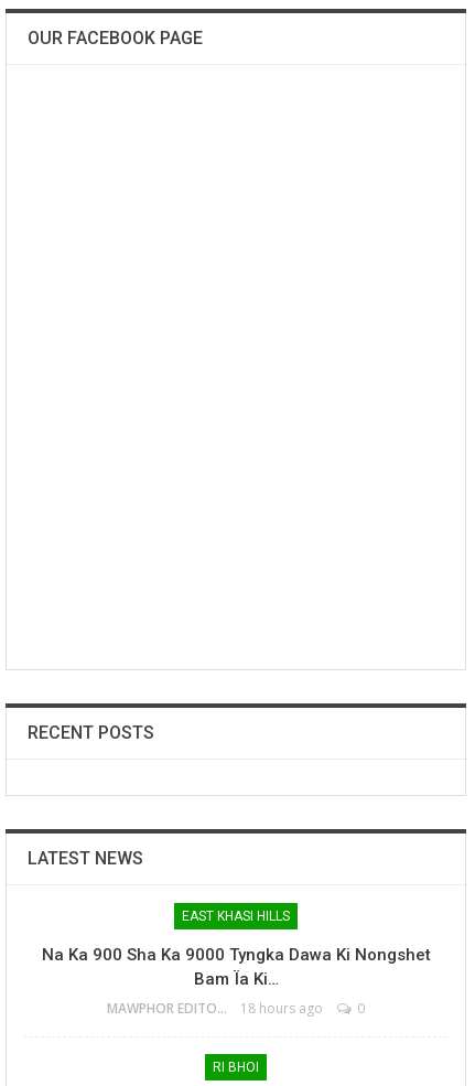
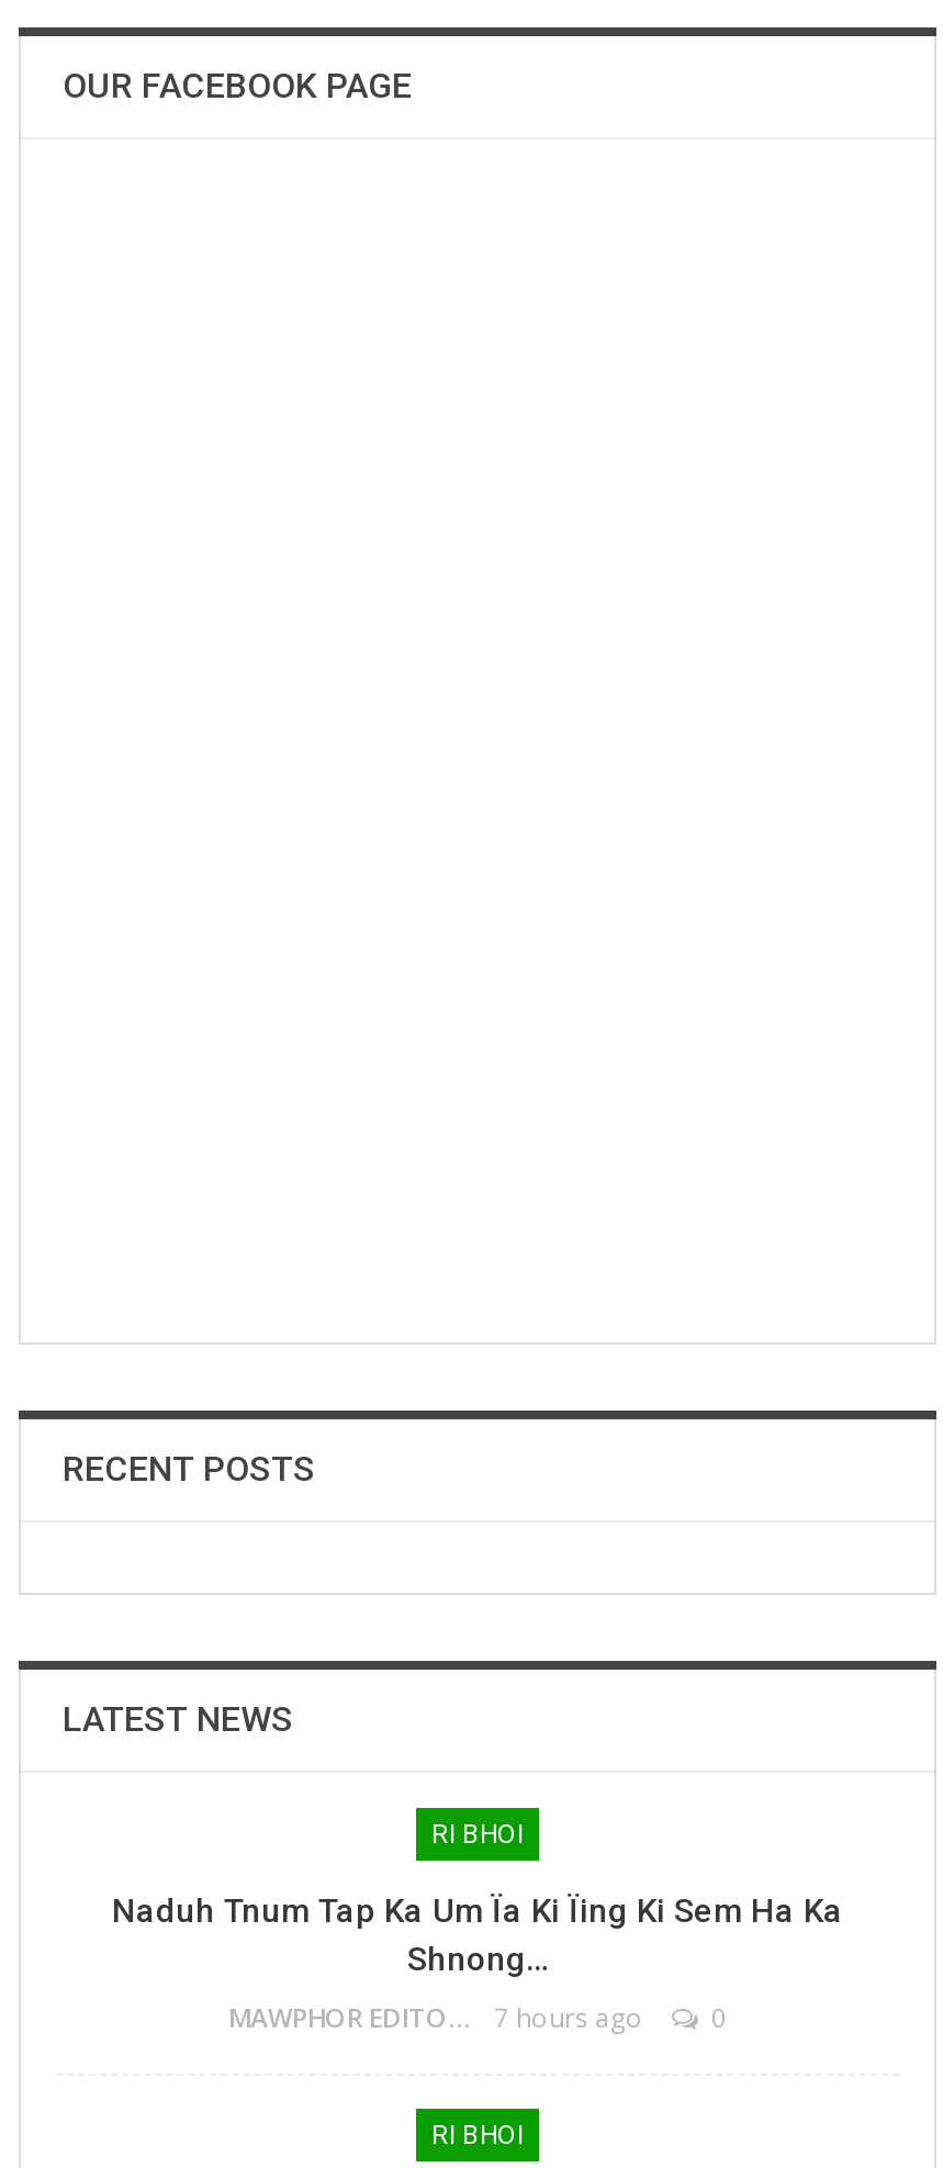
- EAST KHASI HILLS
+ RI BHOI

- Na Ka 900 Sha Ka 9000 Tyngka Dawa Ki Nongshet
- Bam Ïa Ki…
+ Naduh Tnum Tap Ka Um Ïa Ki Ïing Ki Sem Ha Ka
+ Shnong…

- 18 hours ago
+ 7 hours ago
